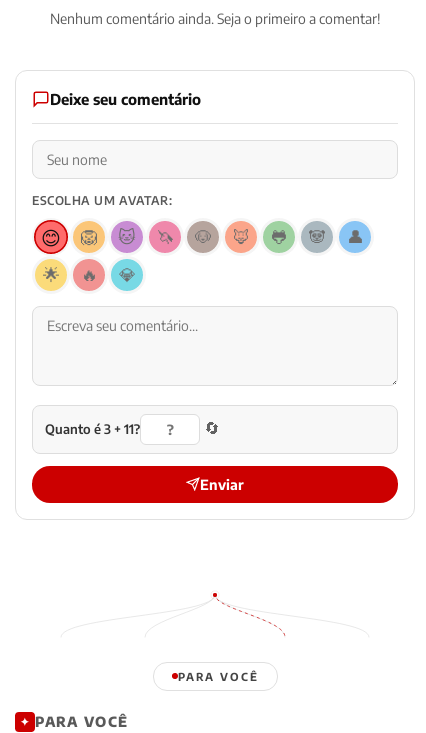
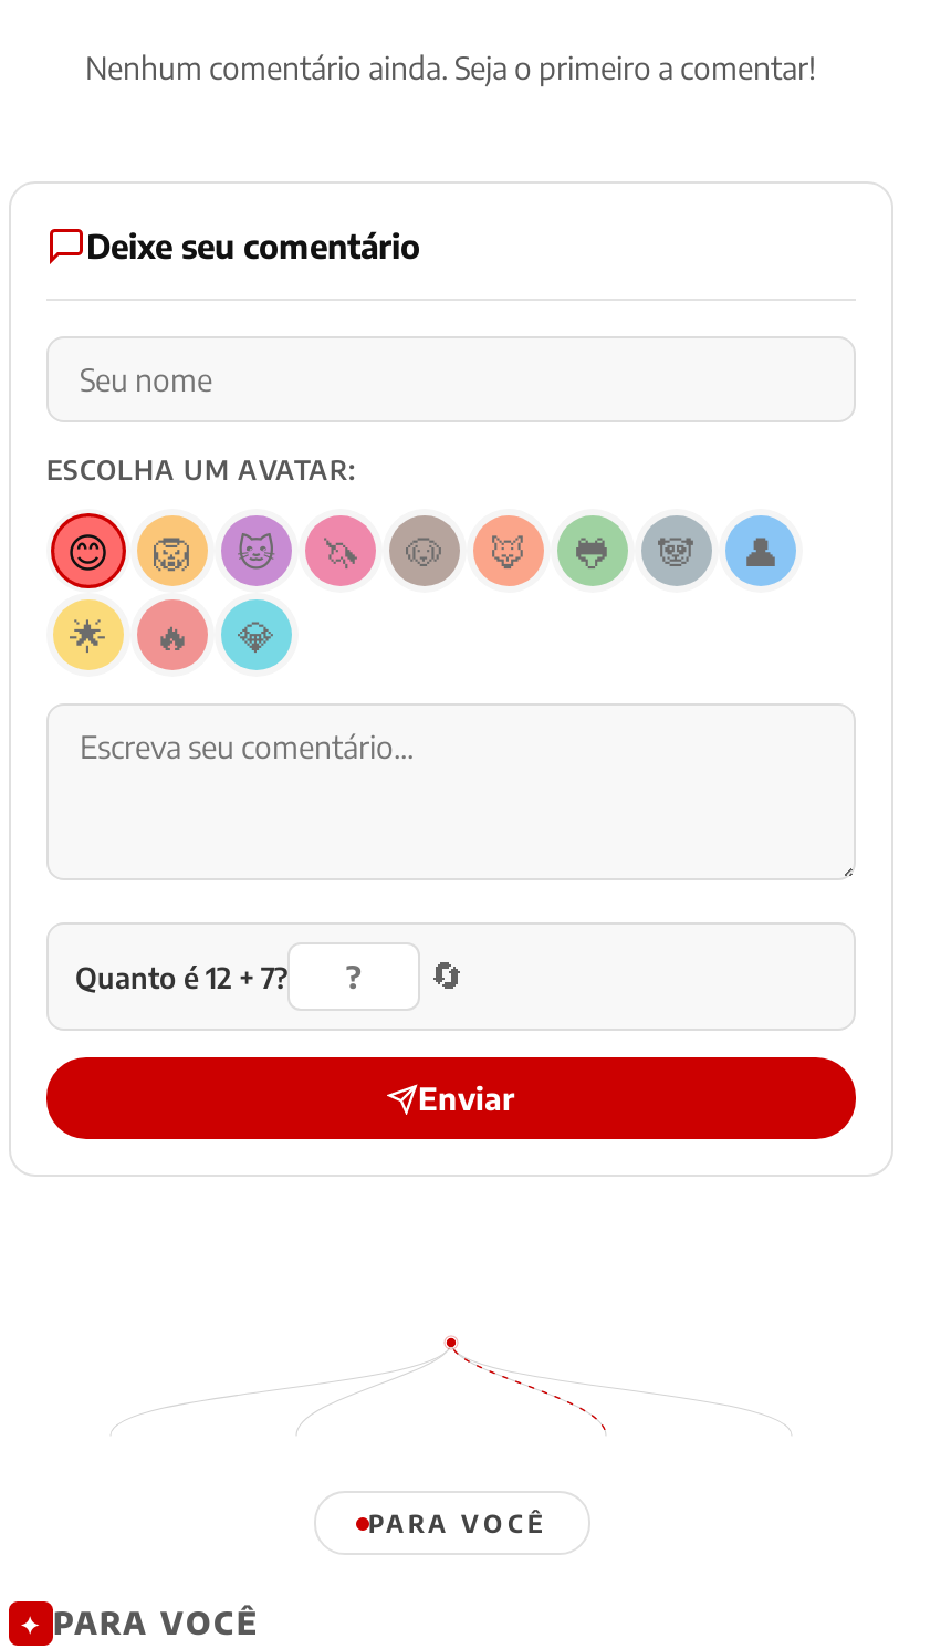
- Quanto é 3 + 11?
+ Quanto é 12 + 7?
